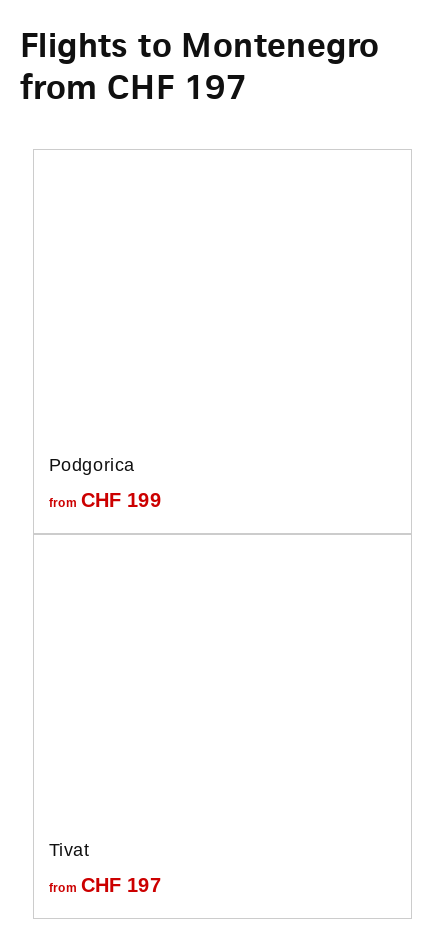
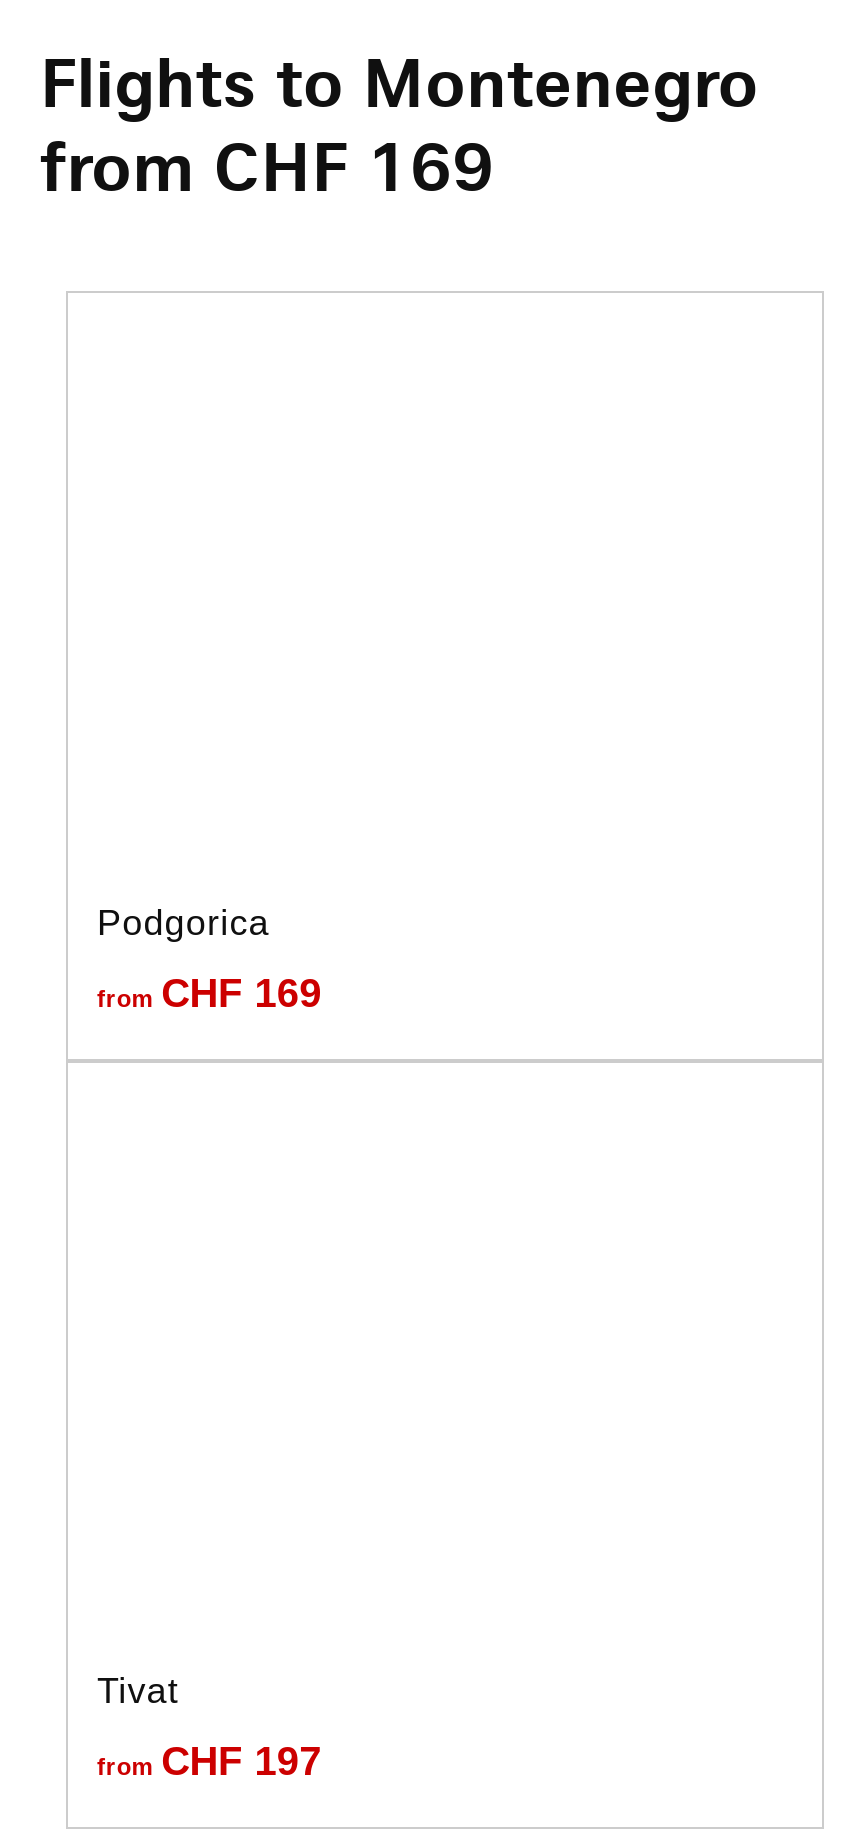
- from CHF 197
+ from CHF 169

- from CHF 199
+ from CHF 169
